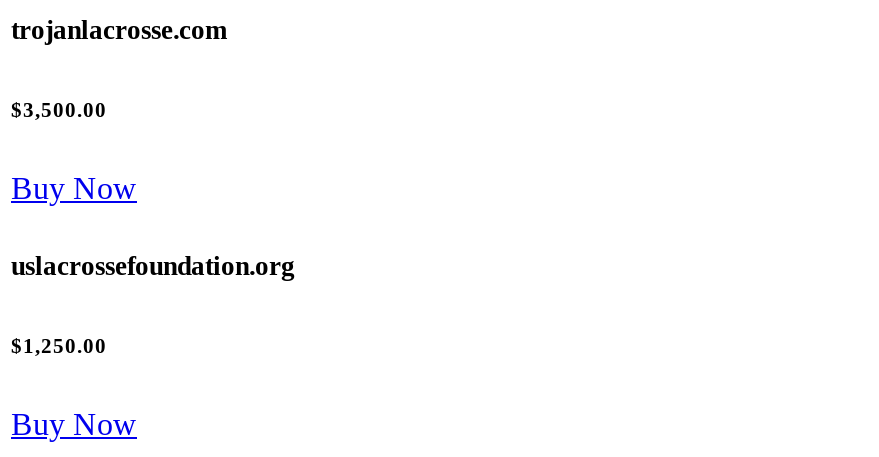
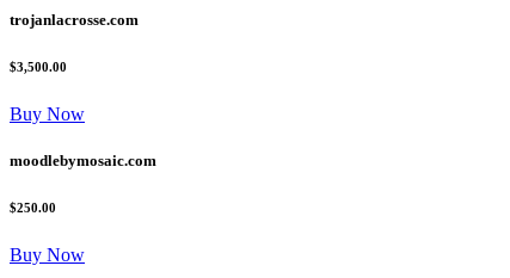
- uslacrossefoundation.org
+ moodlebymosaic.com

- $1,250.00
+ $250.00
